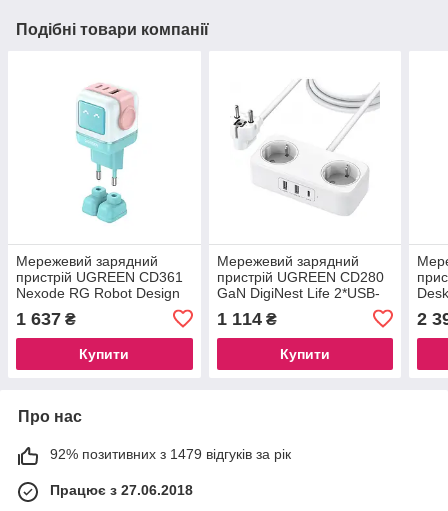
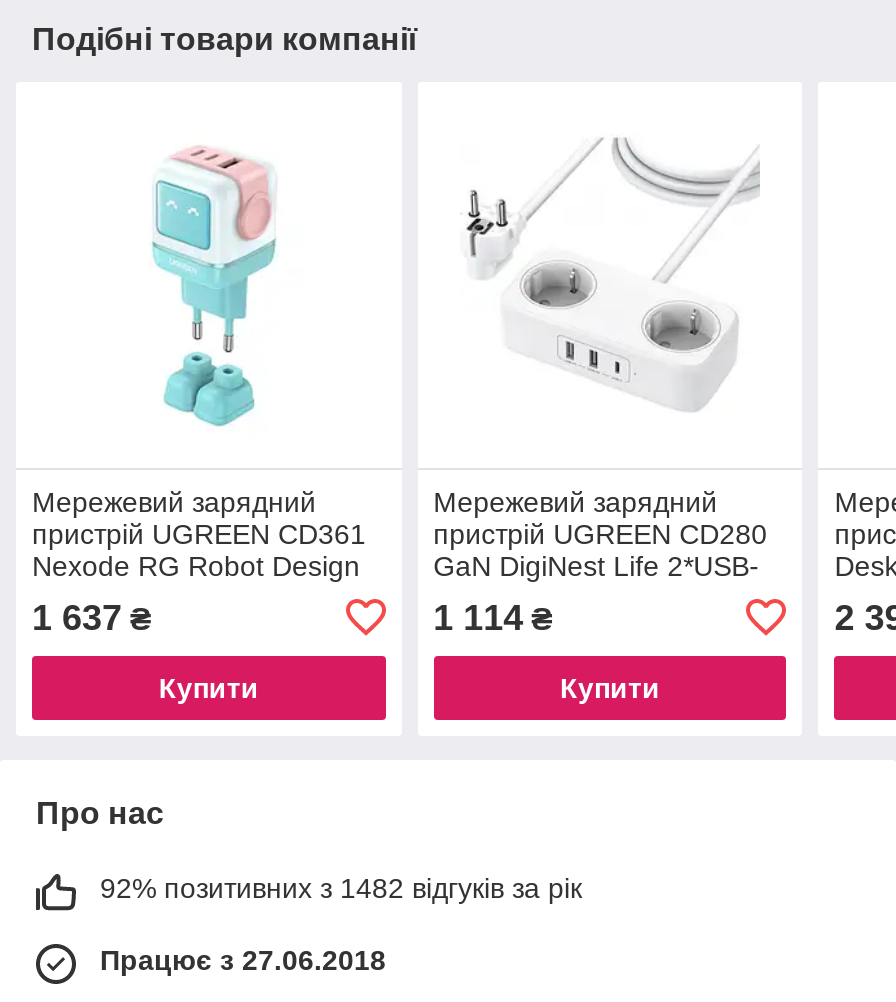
- 92% позитивних з 1479 відгуків за рік
+ 92% позитивних з 1482 відгуків за рік
